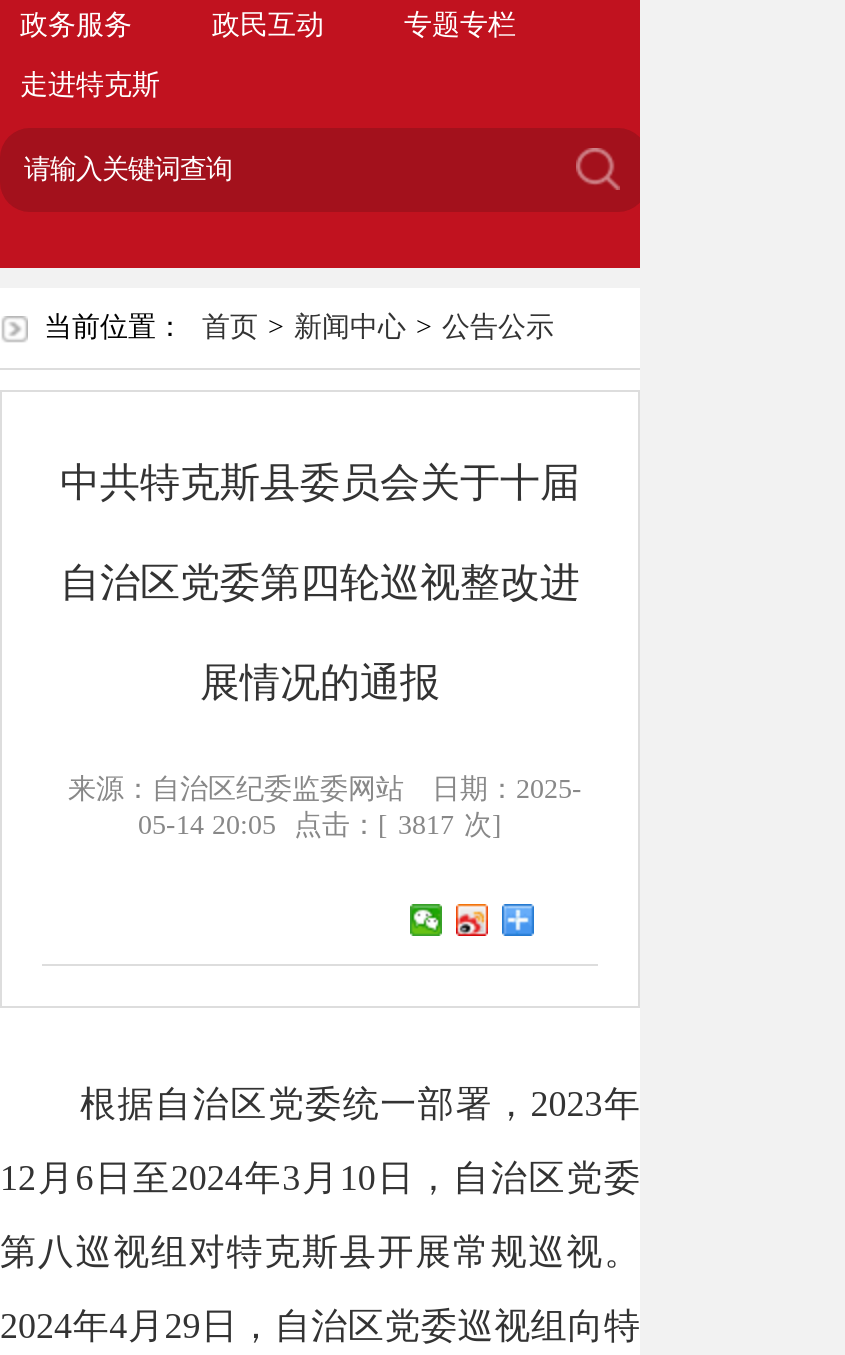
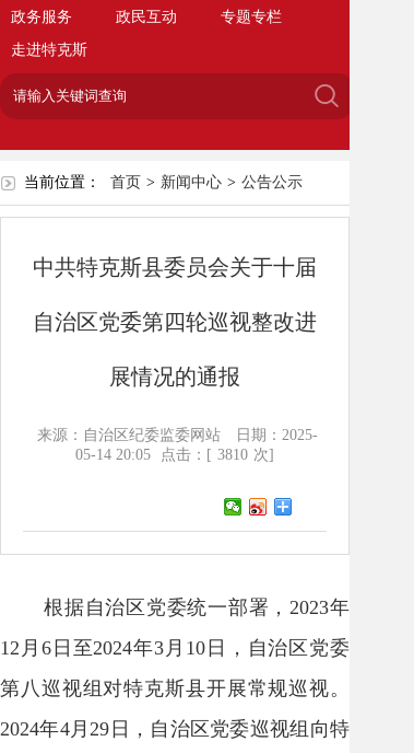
- 05-14 20:05 点击：[ 3817 次]
+ 05-14 20:05 点击：[ 3810 次]
